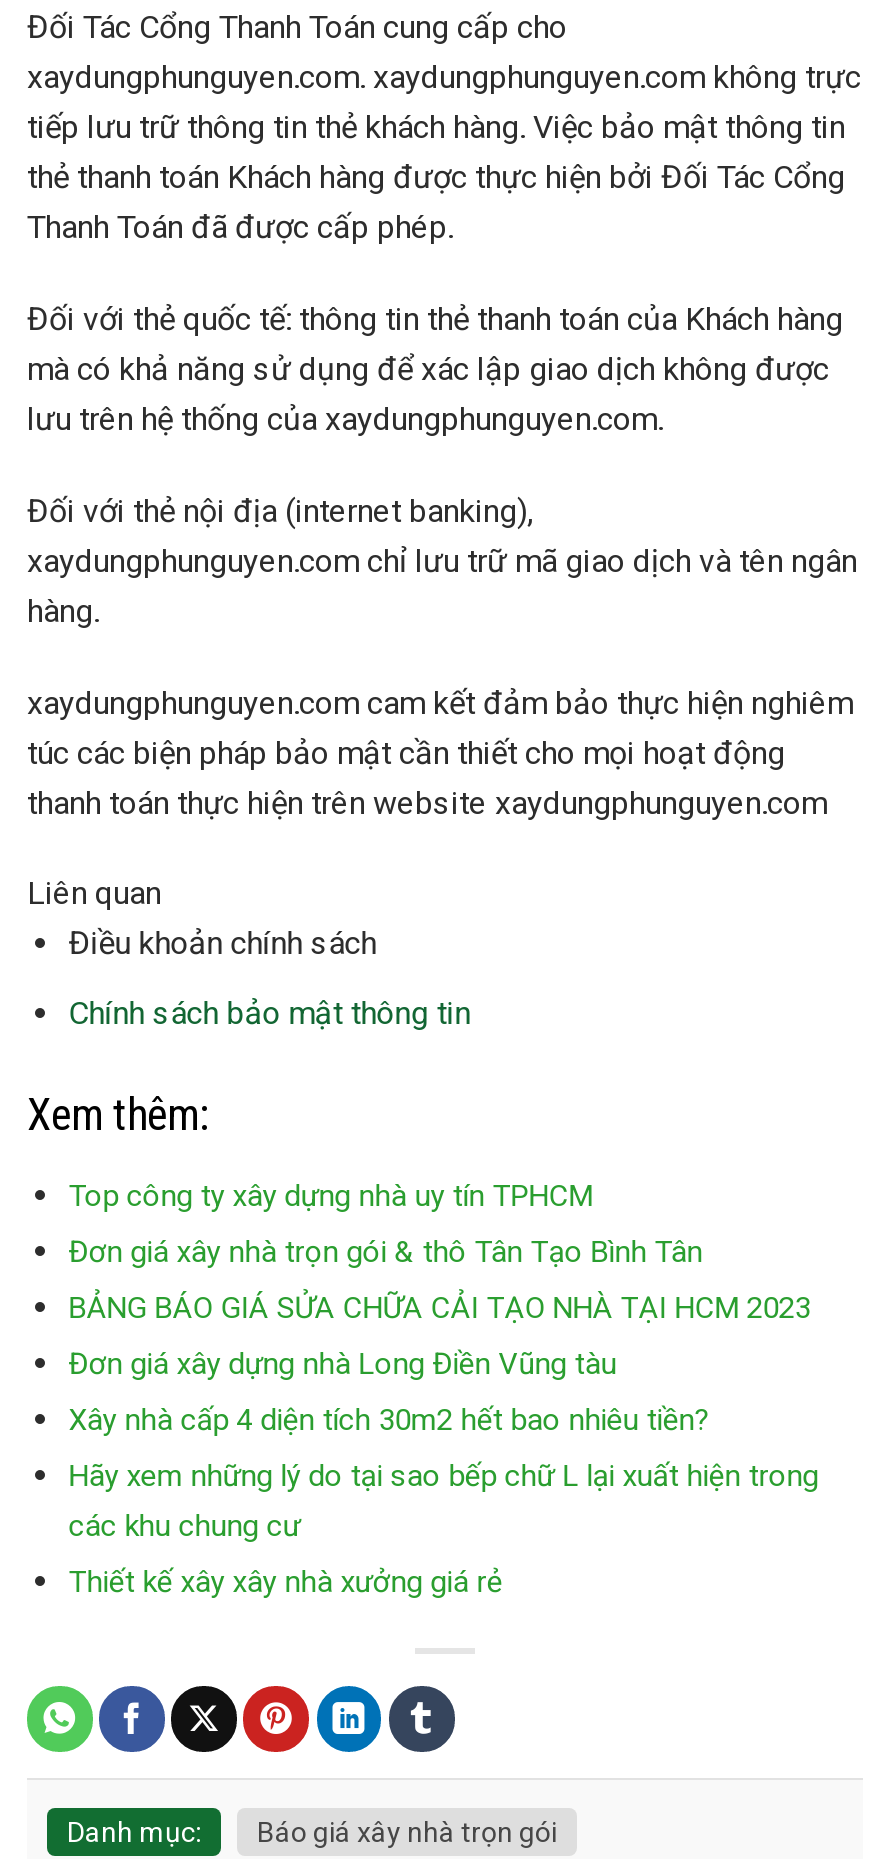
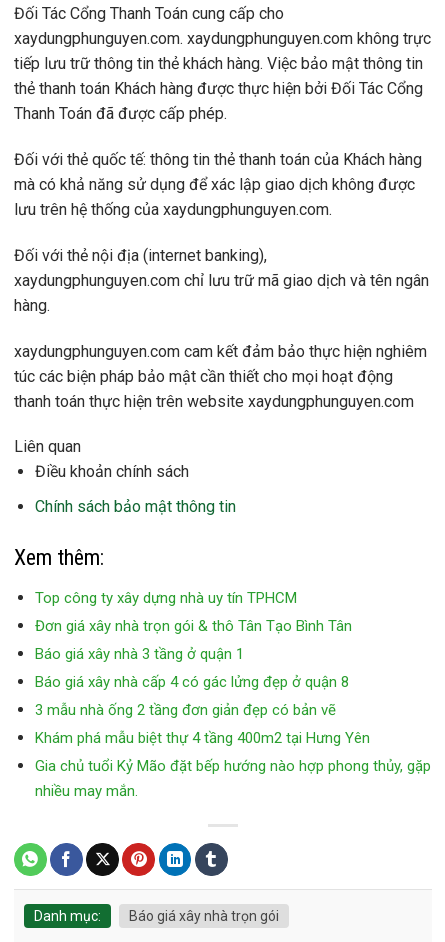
- BẢNG BÁO GIÁ SỬA CHỮA CẢI TẠO NHÀ TẠI HCM 2023
+ Báo giá xây nhà 3 tầng ở quận 1

- Đơn giá xây dựng nhà Long Điền Vũng tàu
+ Báo giá xây nhà cấp 4 có gác lửng đẹp ở quận 8

- Xây nhà cấp 4 diện tích 30m2 hết bao nhiêu tiền?
+ 3 mẫu nhà ống 2 tầng đơn giản đẹp có bản vẽ

- Hãy xem những lý do tại sao bếp chữ L lại xuất hiện trong
- các khu chung cư
+ Khám phá mẫu biệt thự 4 tầng 400m2 tại Hưng Yên

- Thiết kế xây xây nhà xưởng giá rẻ
+ Gia chủ tuổi Kỷ Mão đặt bếp hướng nào hợp phong thủy, gặp
+ nhiều may mắn.
